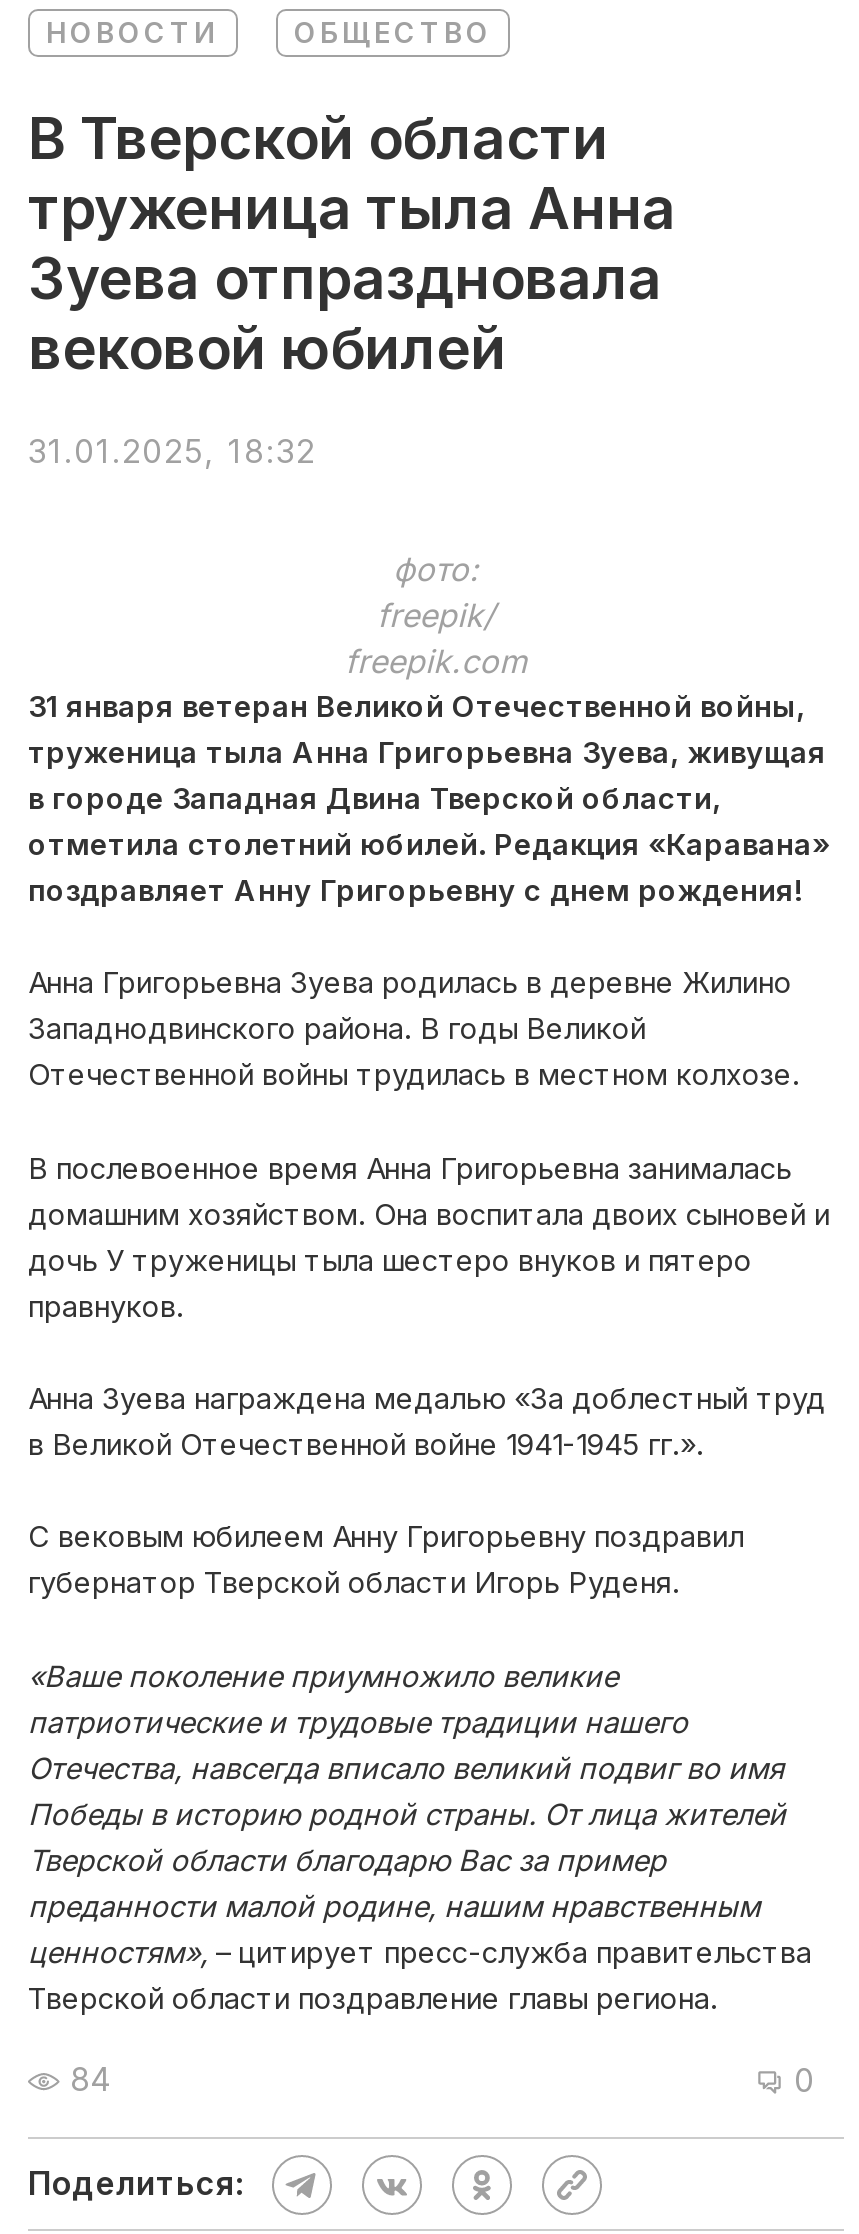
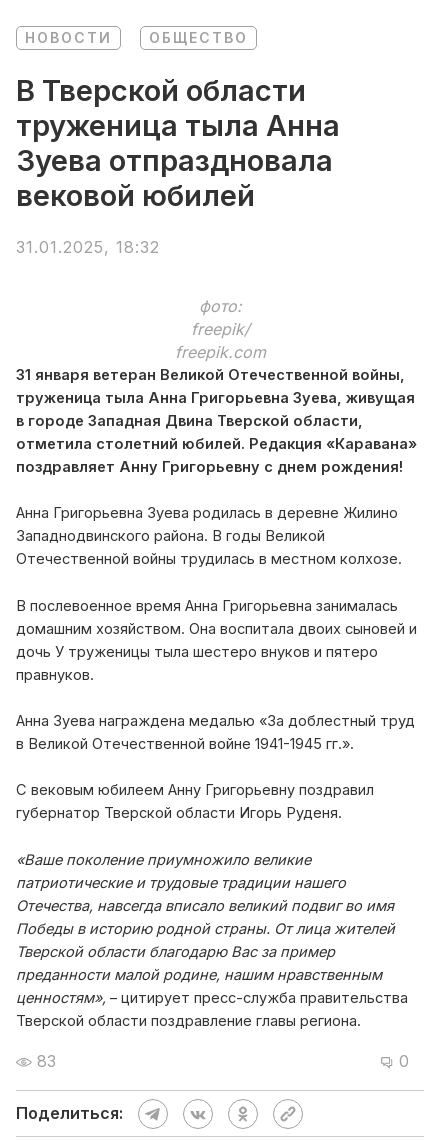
- 84
+ 83
